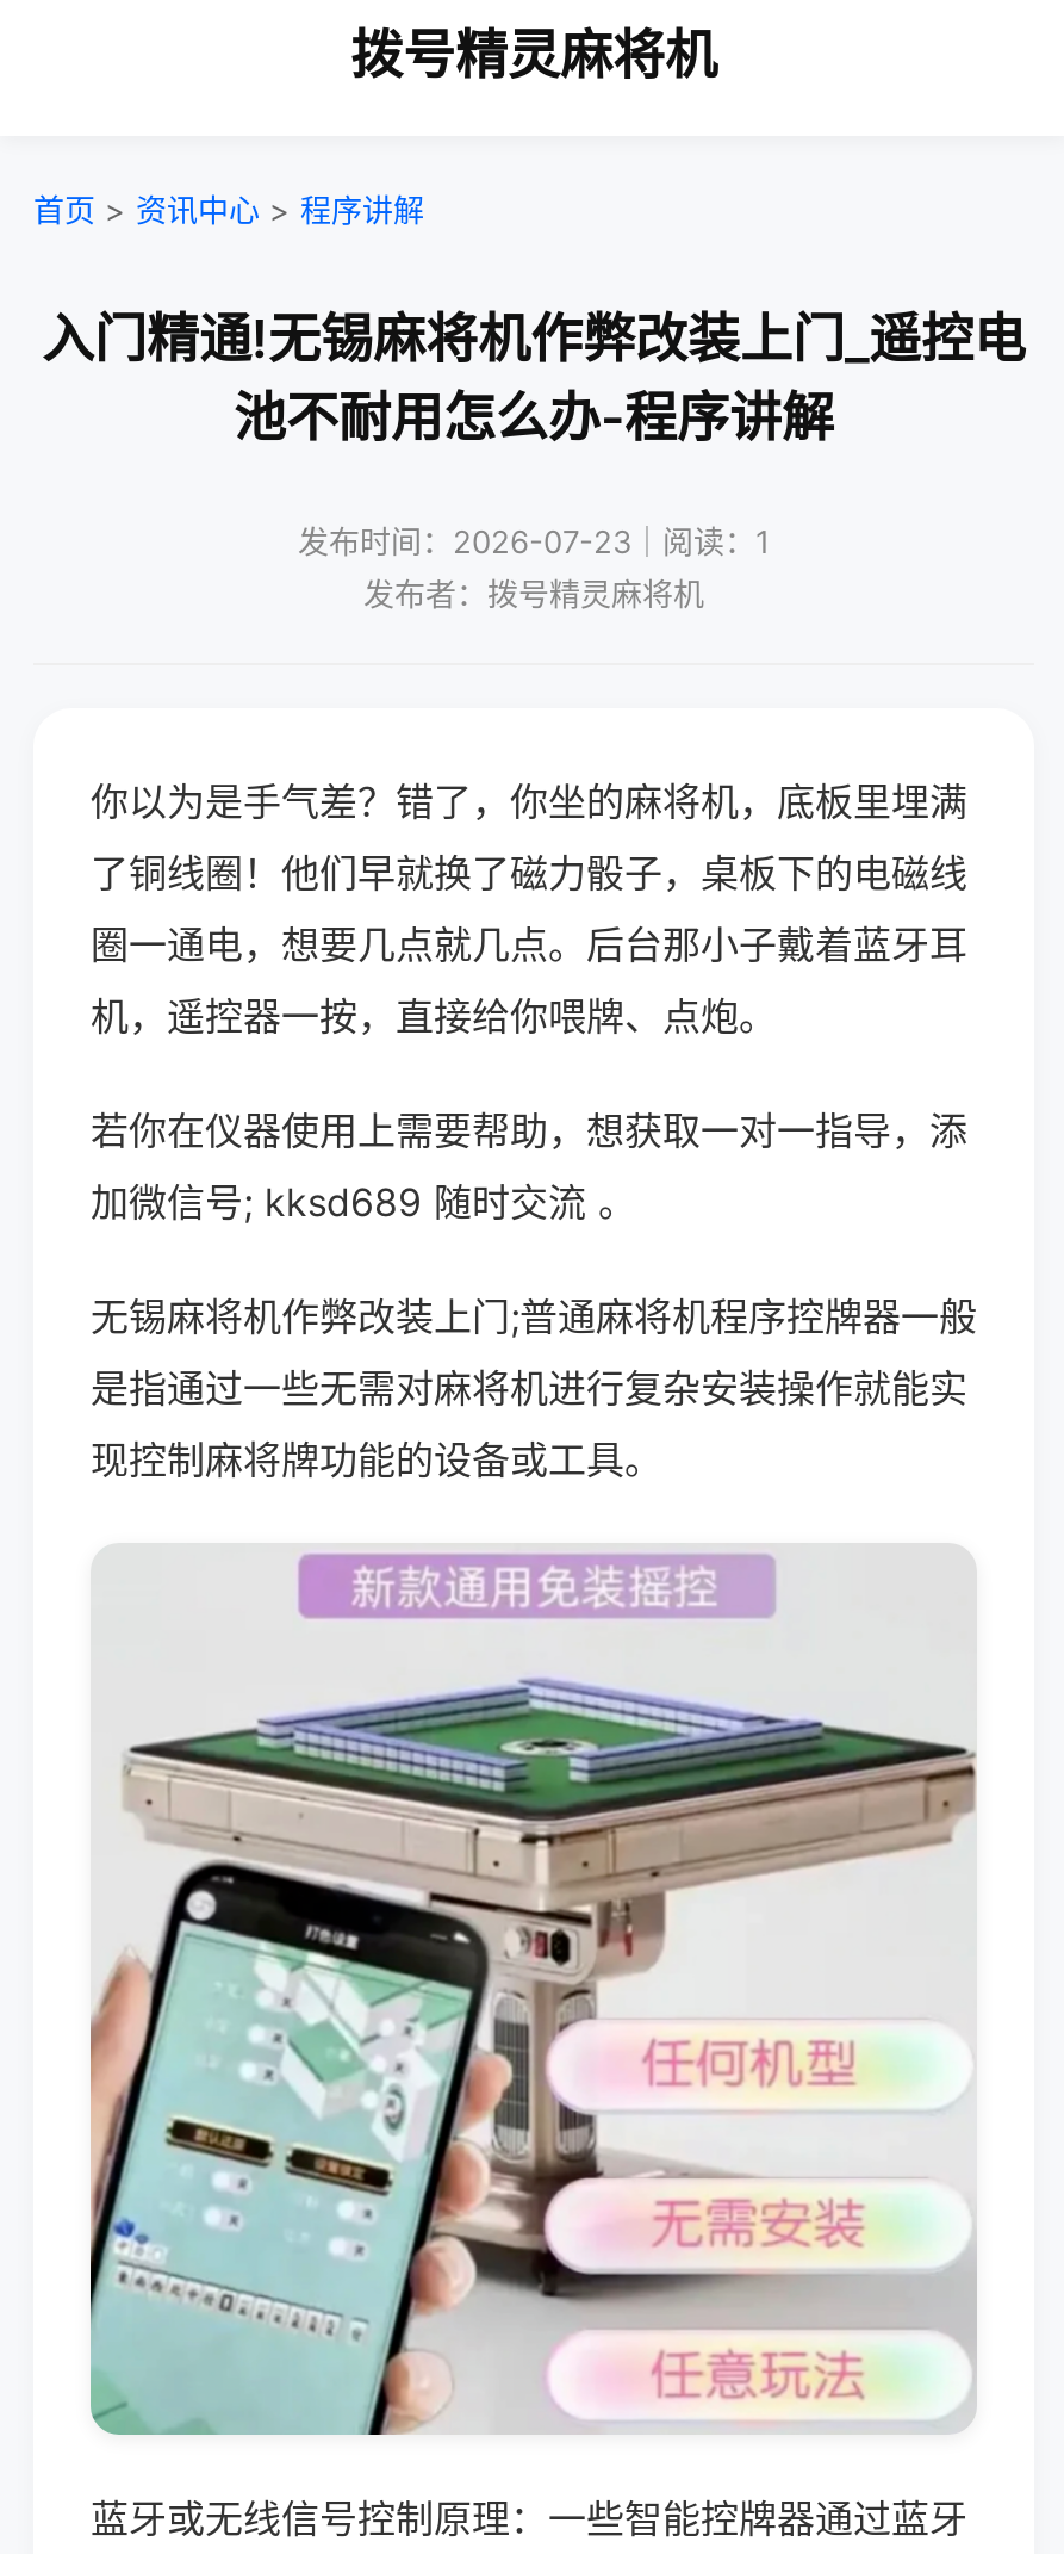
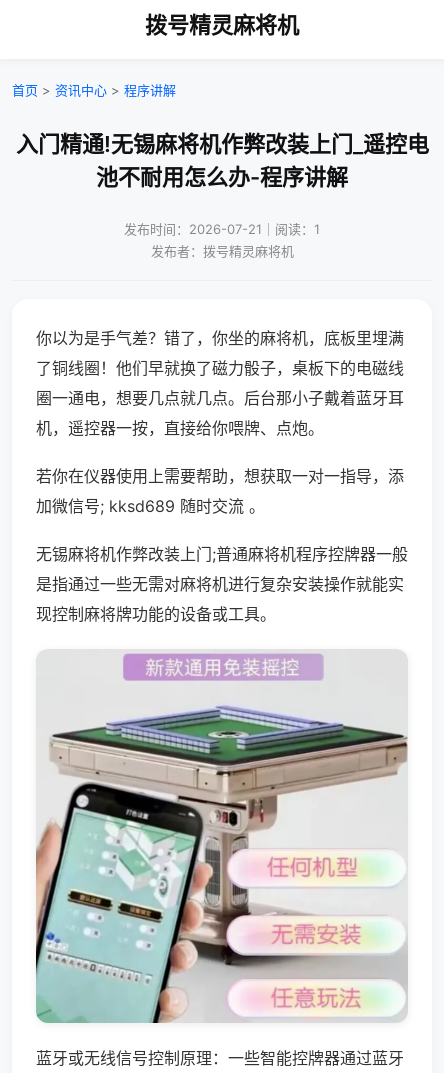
- 发布时间：2026-07-23｜阅读：1
+ 发布时间：2026-07-21｜阅读：1
